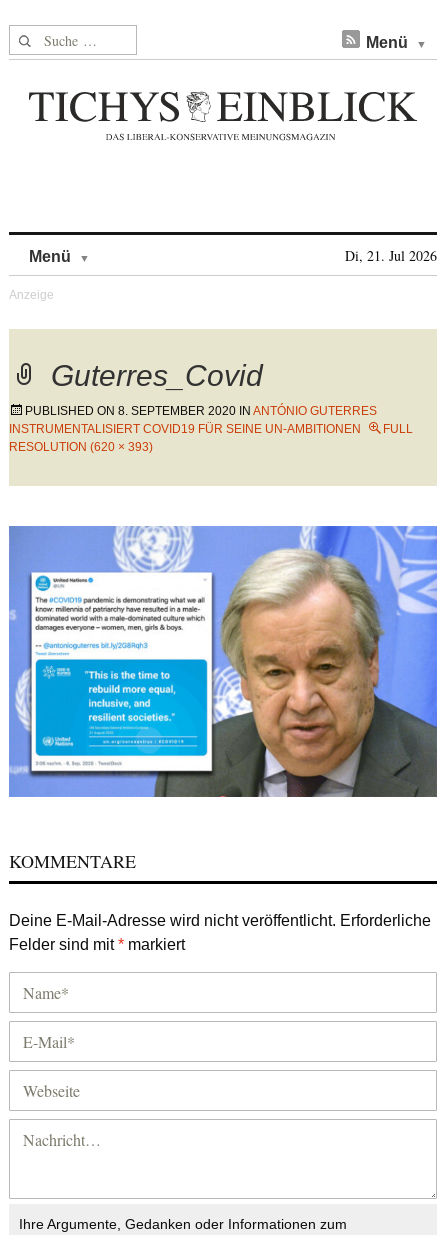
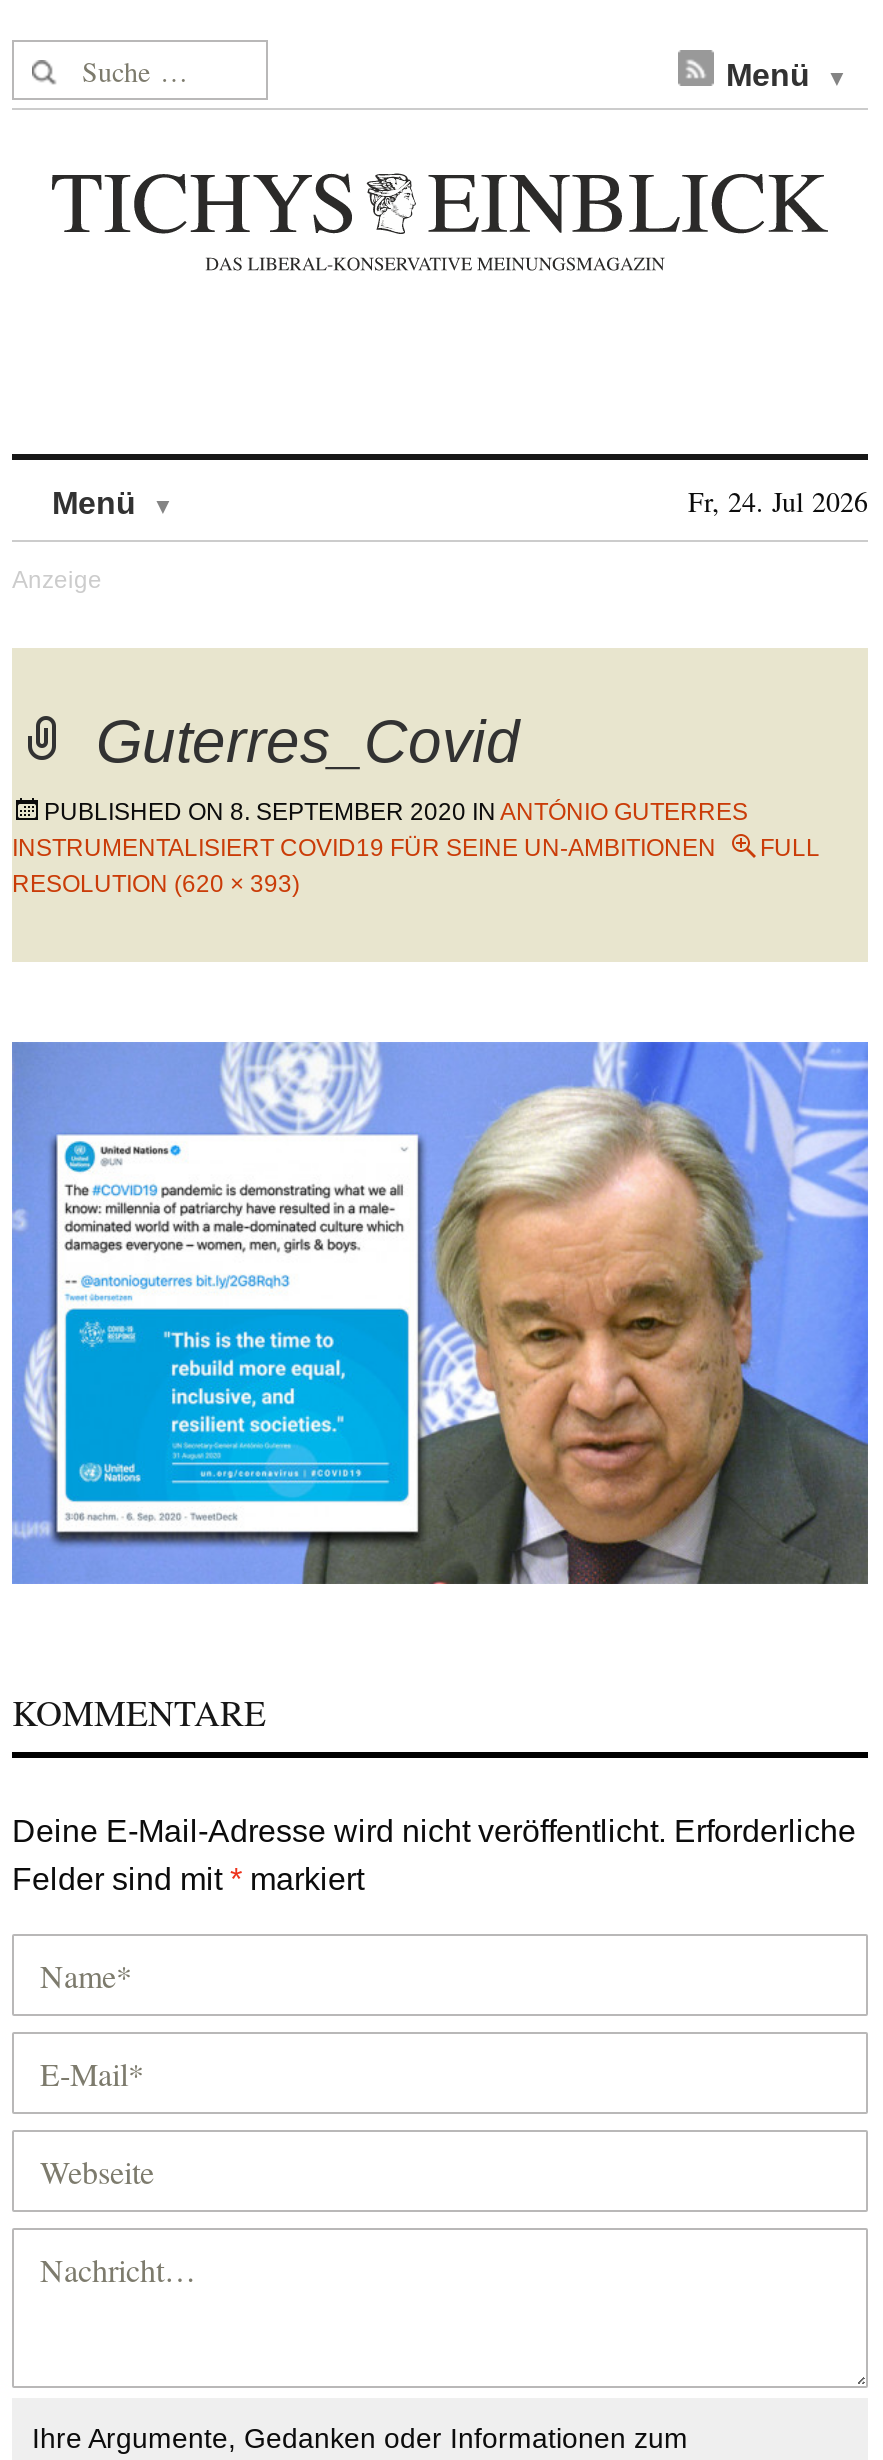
- Di, 21. Jul 2026
+ Fr, 24. Jul 2026
